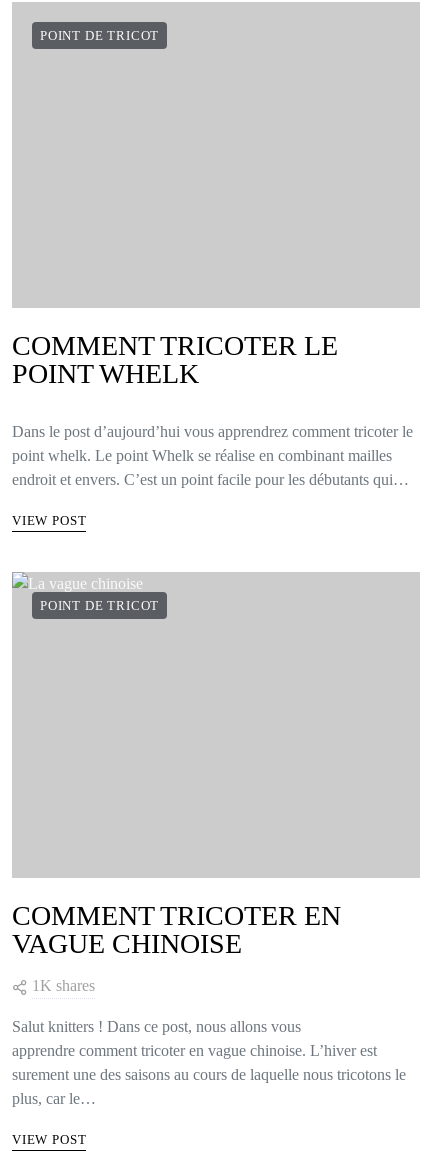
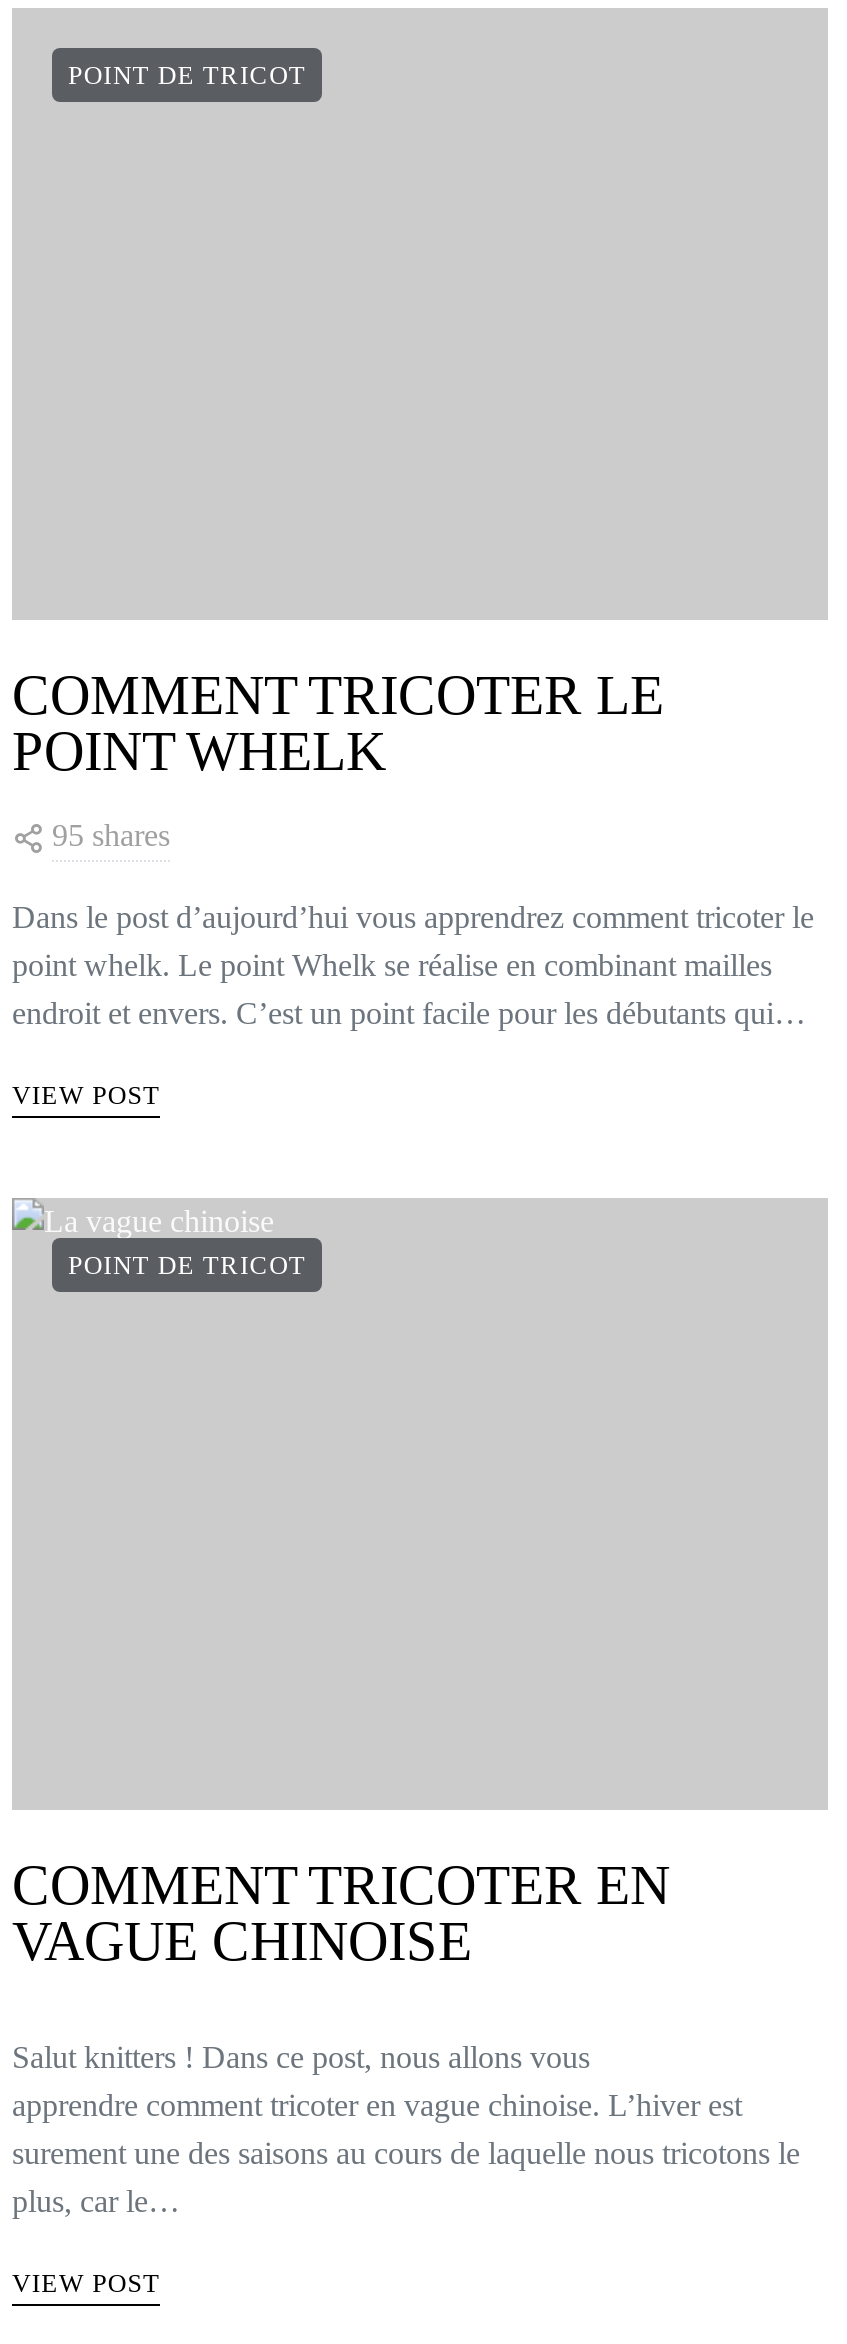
+ 95 shares

moved down: Dans le post d’aujourd’hui vous apprendrez comment tricoter le | point whelk. Le point Whelk se réalise en combinant mailles | endroit et envers. C’est un point facile pour les débutants qui… | VIEW POST | POINT DE TRICOT | COMMENT TRICOTER EN | VAGUE CHINOISE

- 1K shares
